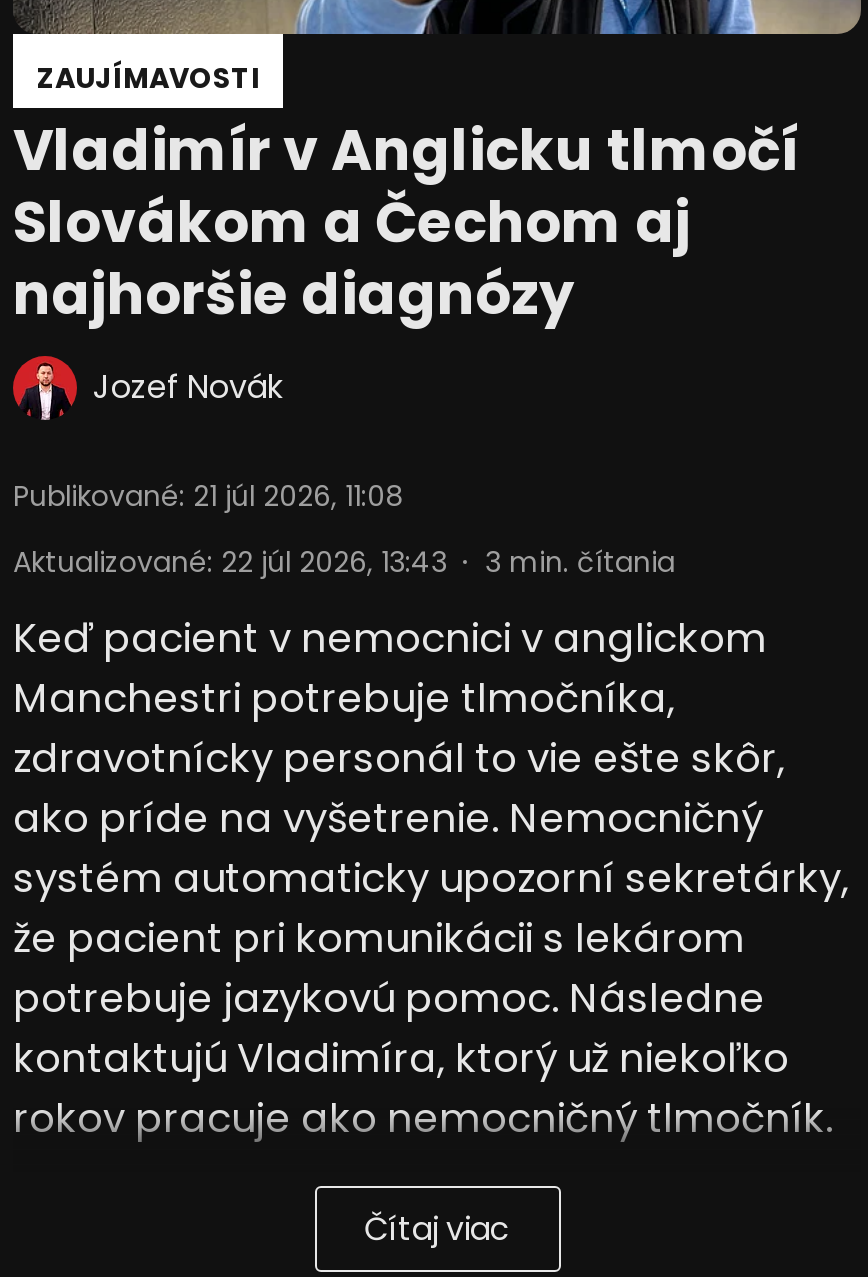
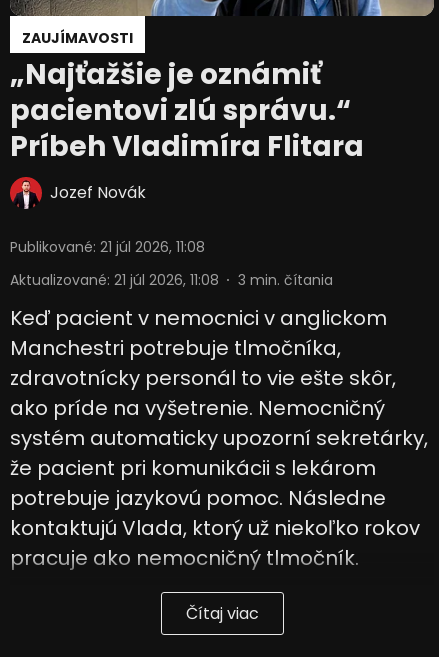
- Vladimír v Anglicku tlmočí
- Slovákom a Čechom aj
- najhoršie diagnózy
+ „Najťažšie je oznámiť
+ pacientovi zlú správu.“
+ Príbeh Vladimíra Flitara

- Aktualizované: 22 júl 2026, 13:43
+ Aktualizované: 21 júl 2026, 11:08

- kontaktujú Vladimíra, ktorý už niekoľko
- rokov pracuje ako nemocničný tlmočník.
+ kontaktujú Vlada, ktorý už niekoľko rokov
+ pracuje ako nemocničný tlmočník.
